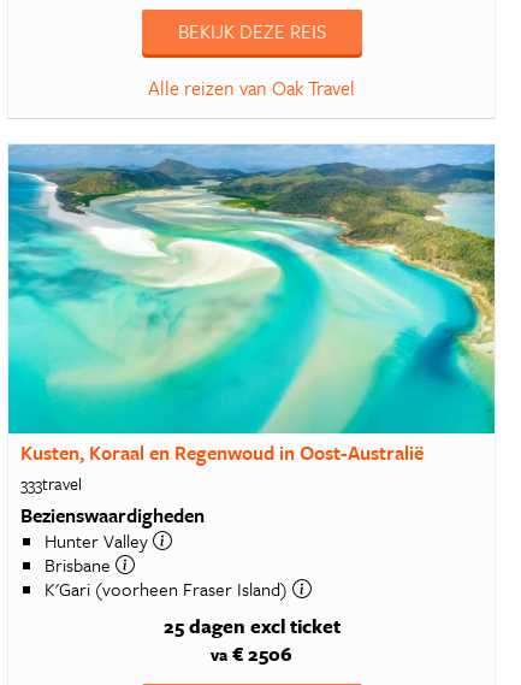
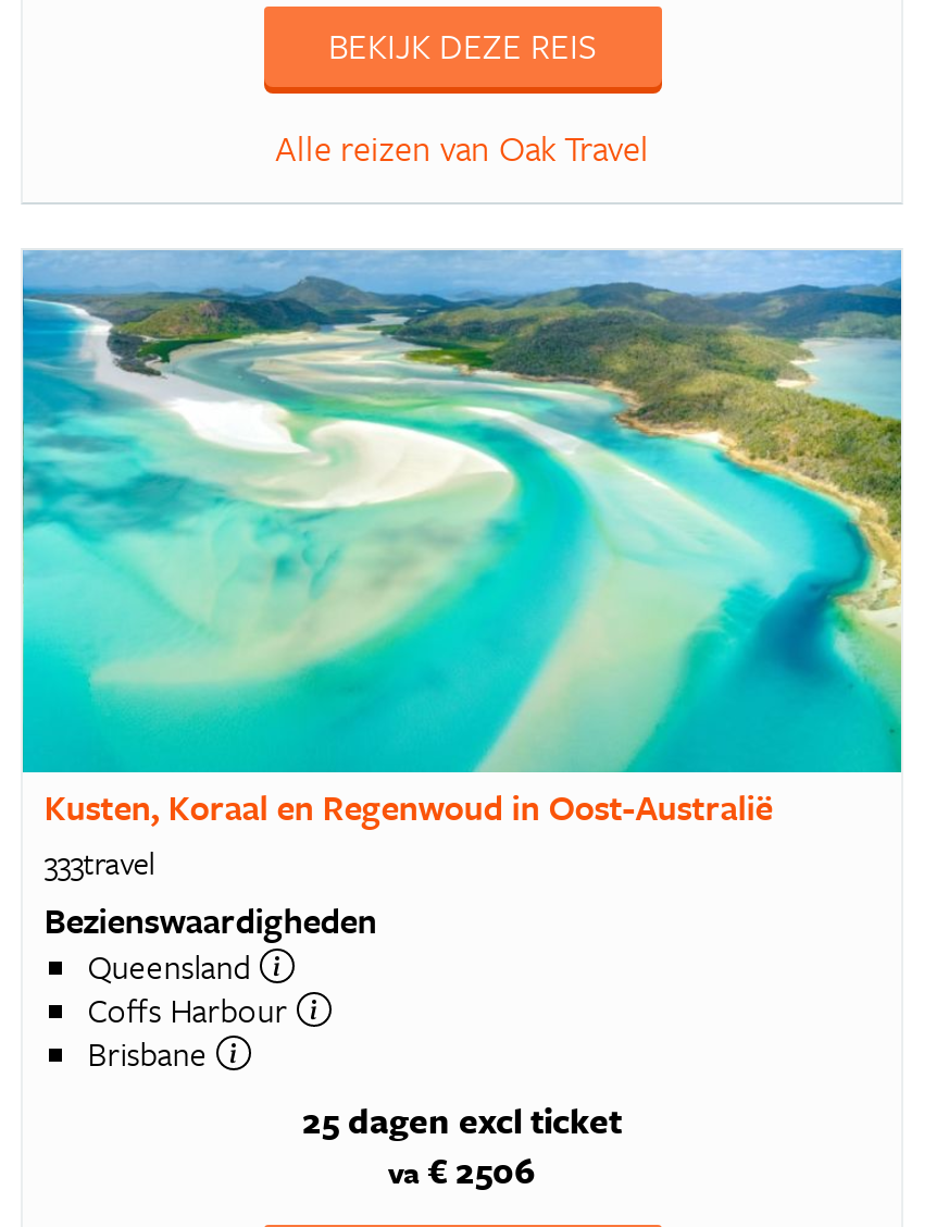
- Hunter Valley
+ Queensland
+ Coffs Harbour

moved down: Brisbane

- K'Gari (voorheen Fraser Island)
